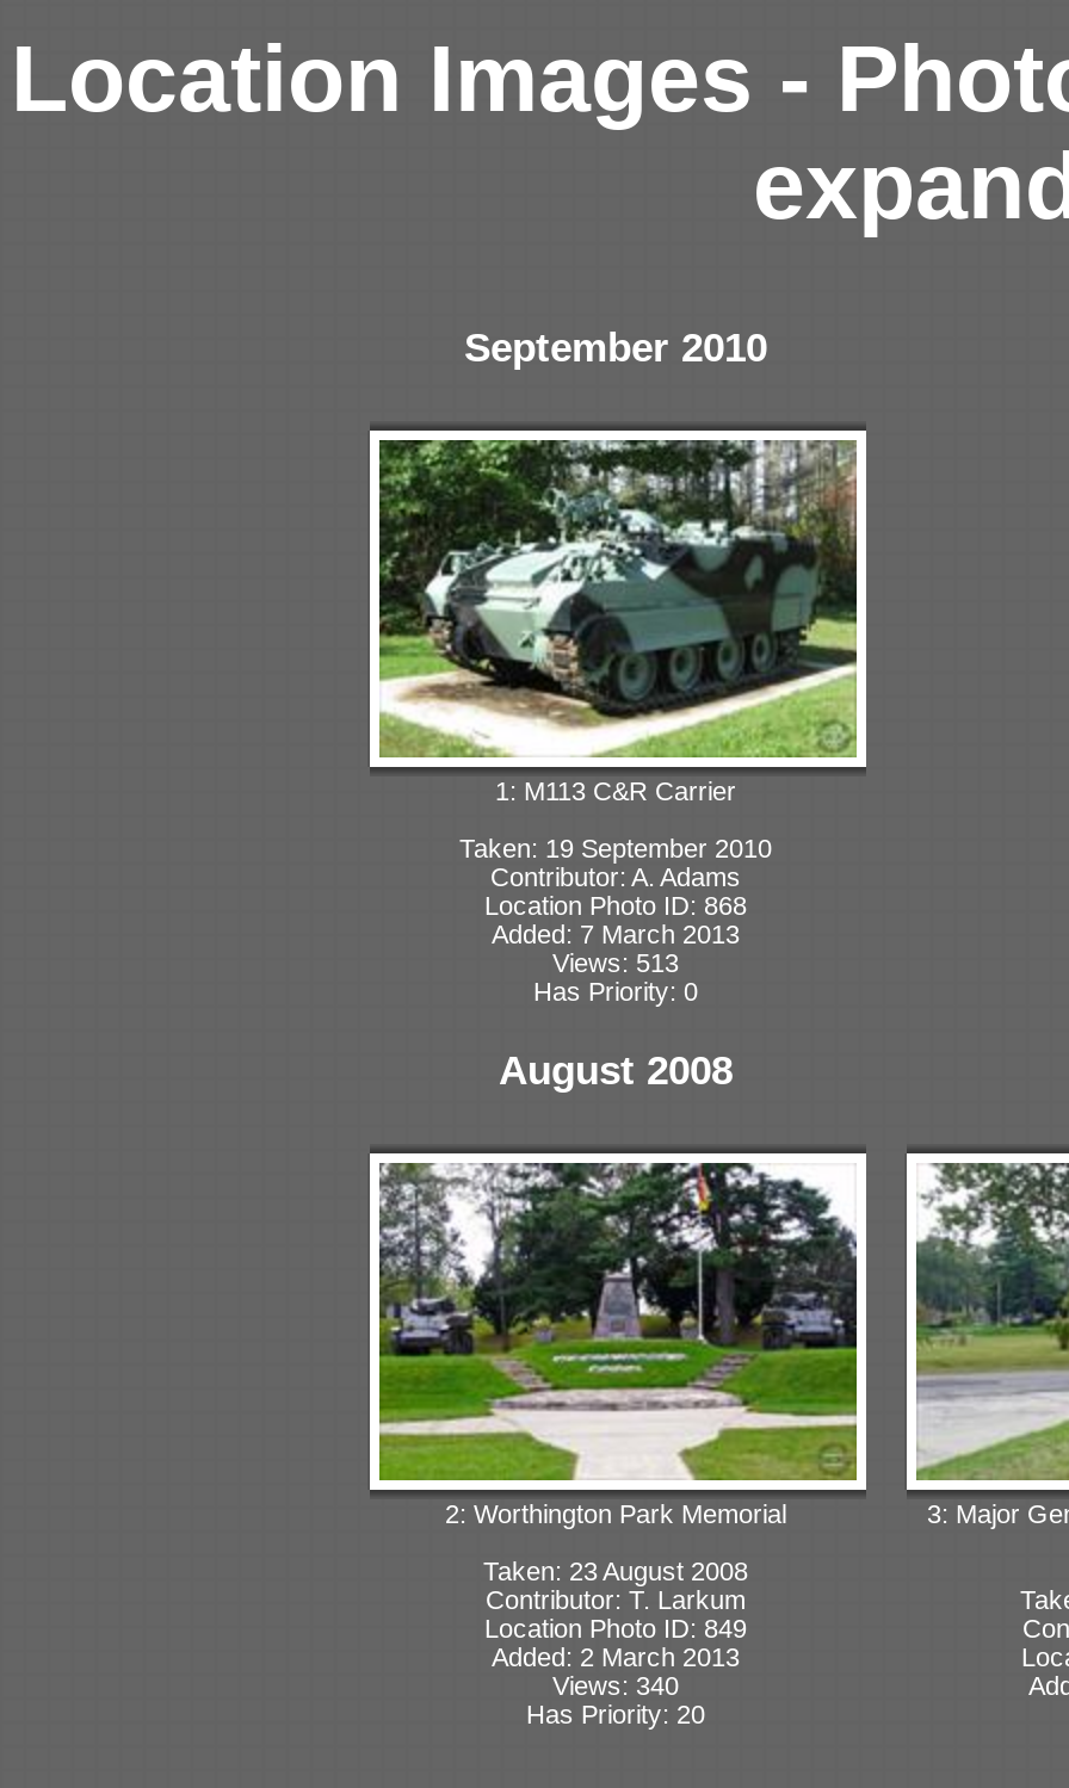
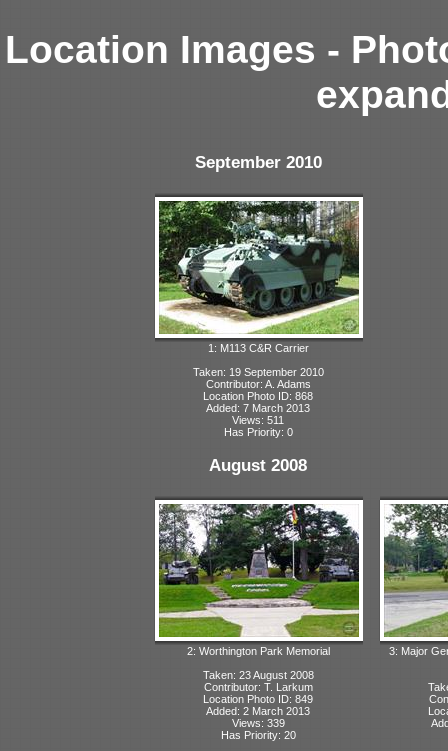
- Views: 513
+ Views: 511

- Views: 340
+ Views: 339
